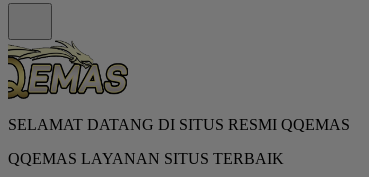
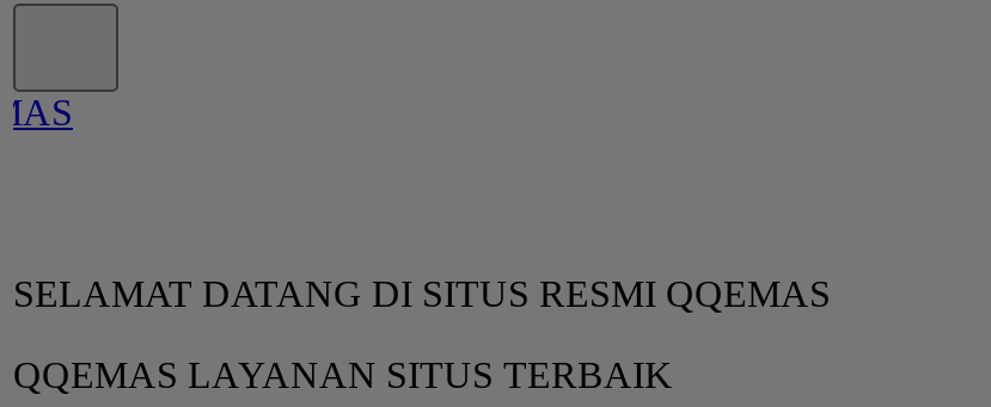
- [image]
